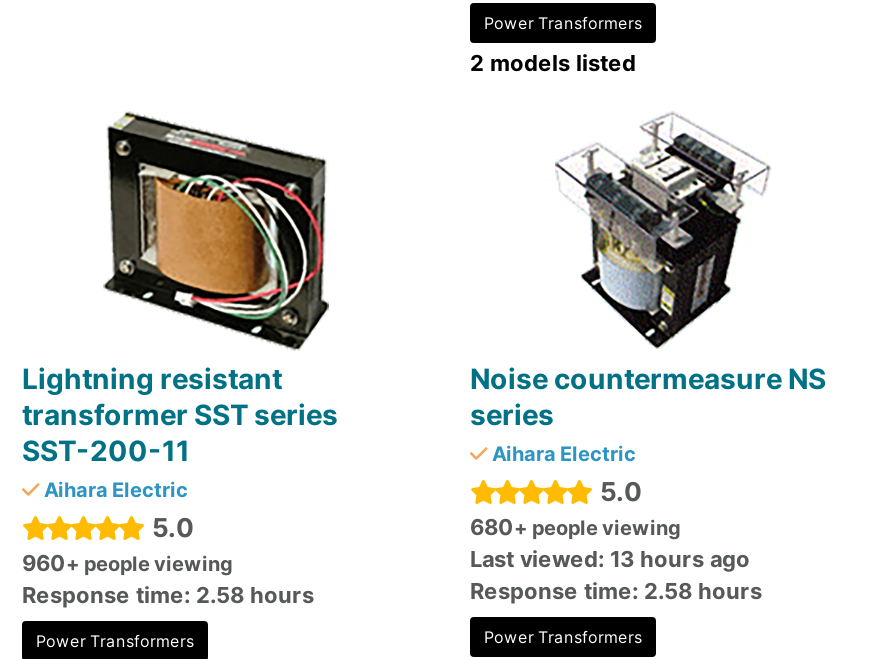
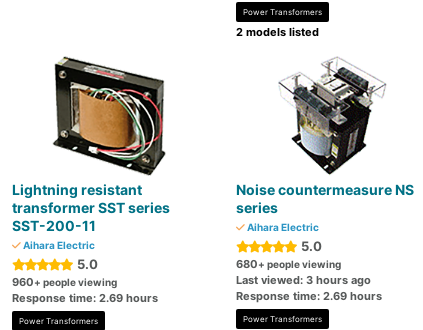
- Last viewed: 13 hours ago
+ Last viewed: 3 hours ago

- Response time: 2.58 hours
+ Response time: 2.69 hours

- Response time: 2.58 hours
+ Response time: 2.69 hours
